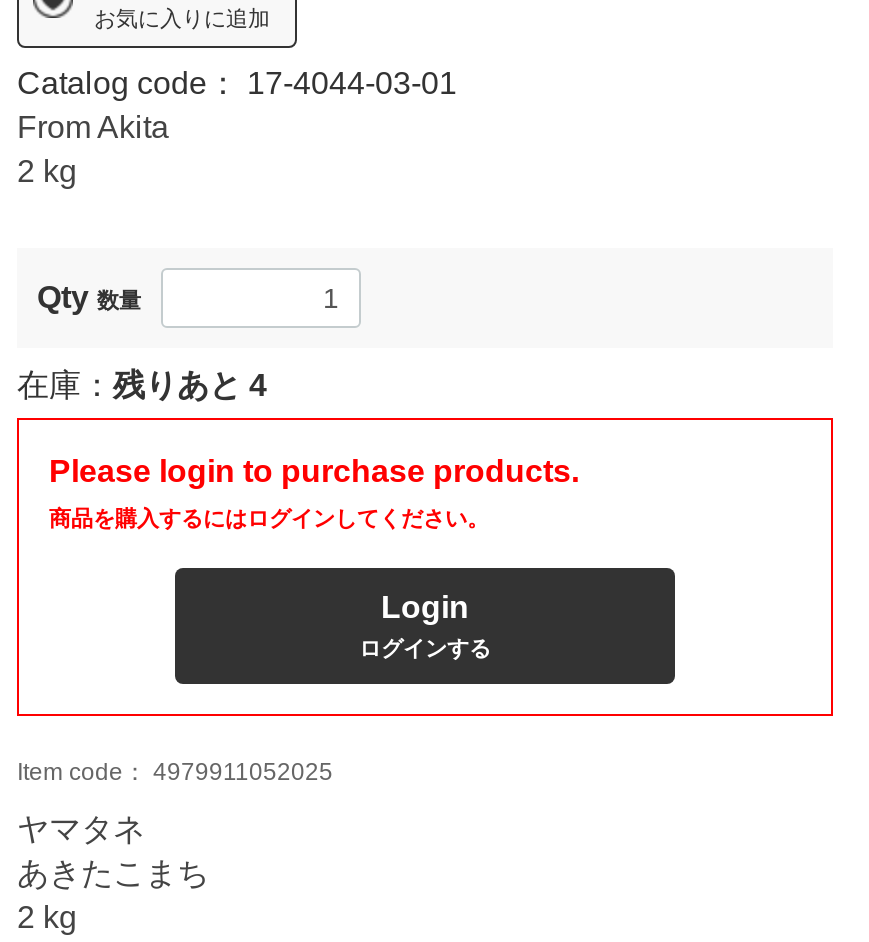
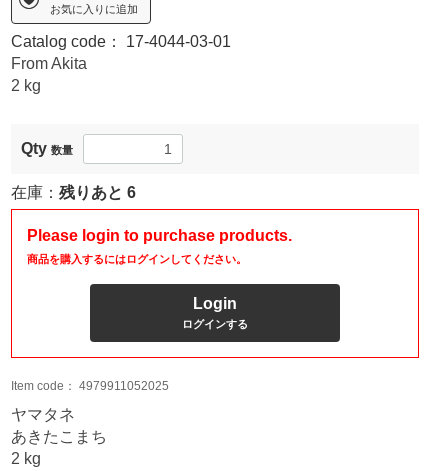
- 在庫：残りあと4
+ 在庫：残りあと6
